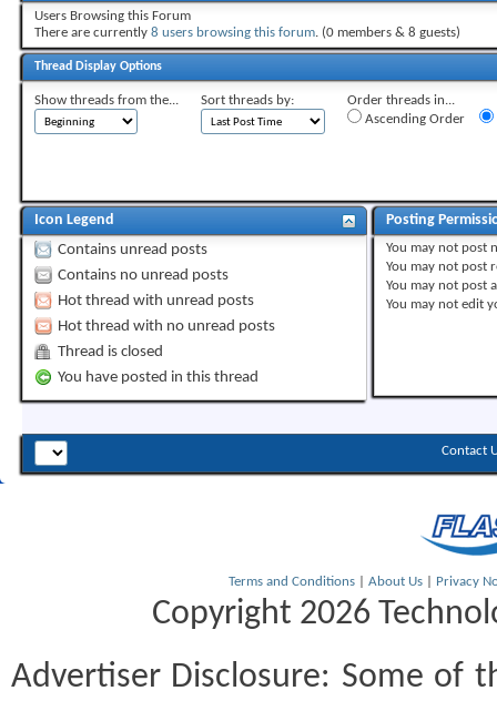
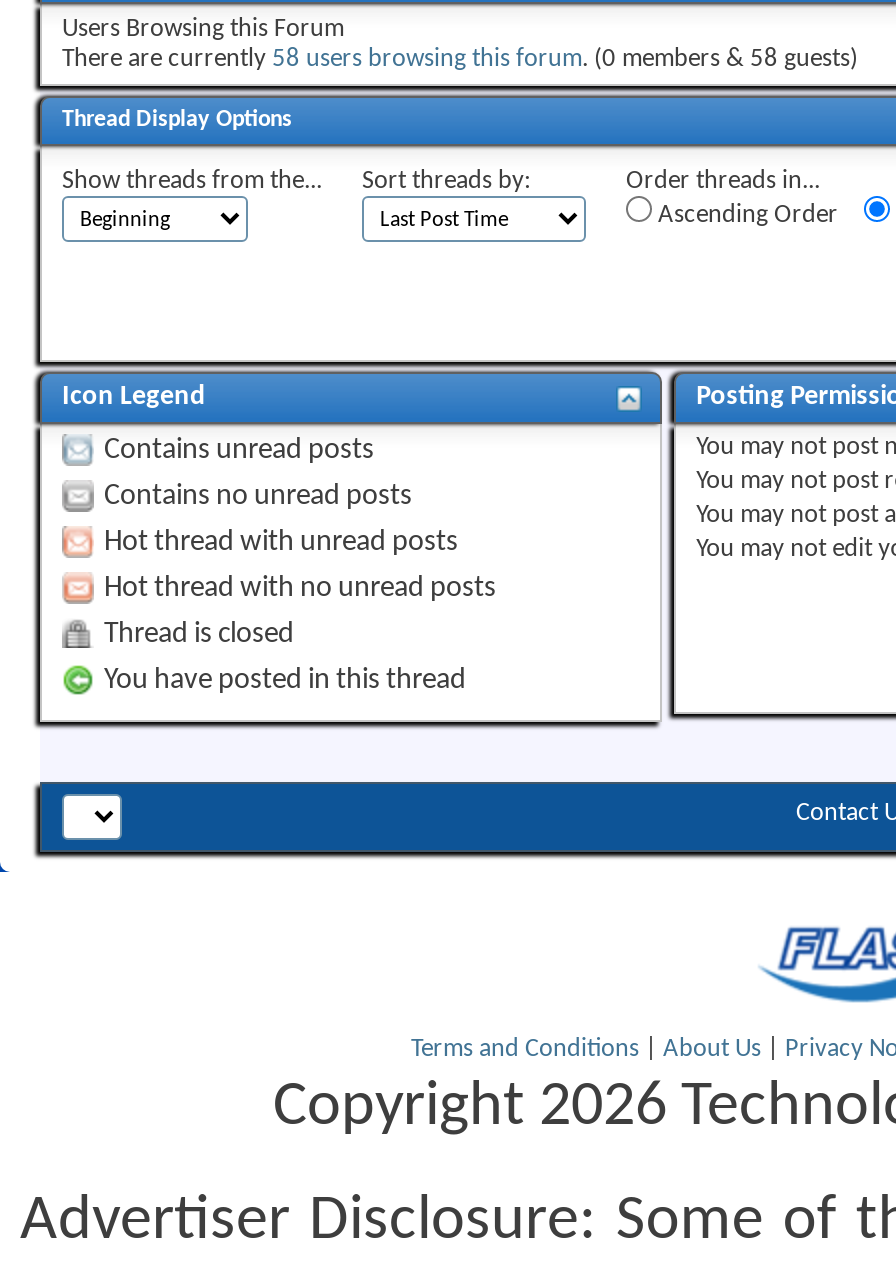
- There are currently 8 users browsing this forum. (0 members & 8 guests)
+ There are currently 58 users browsing this forum. (0 members & 58 guests)
